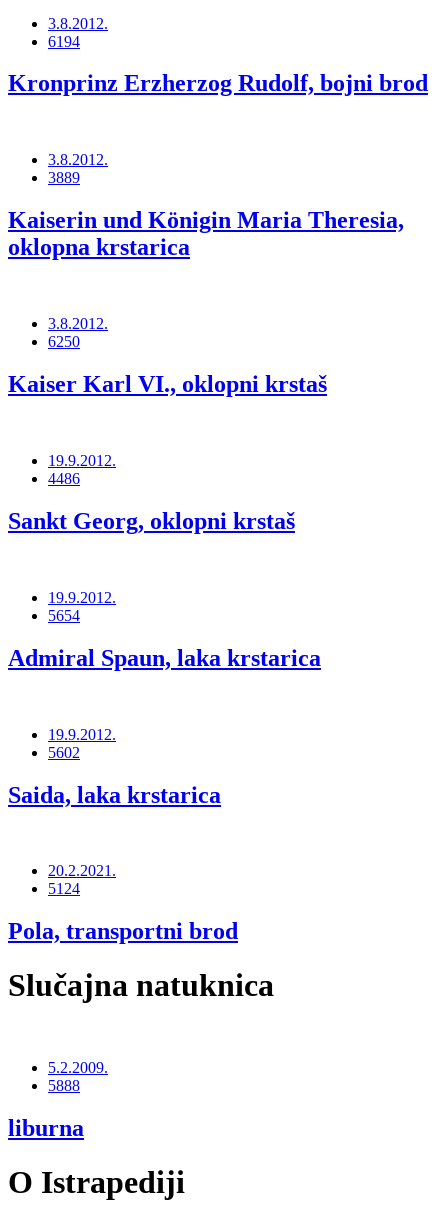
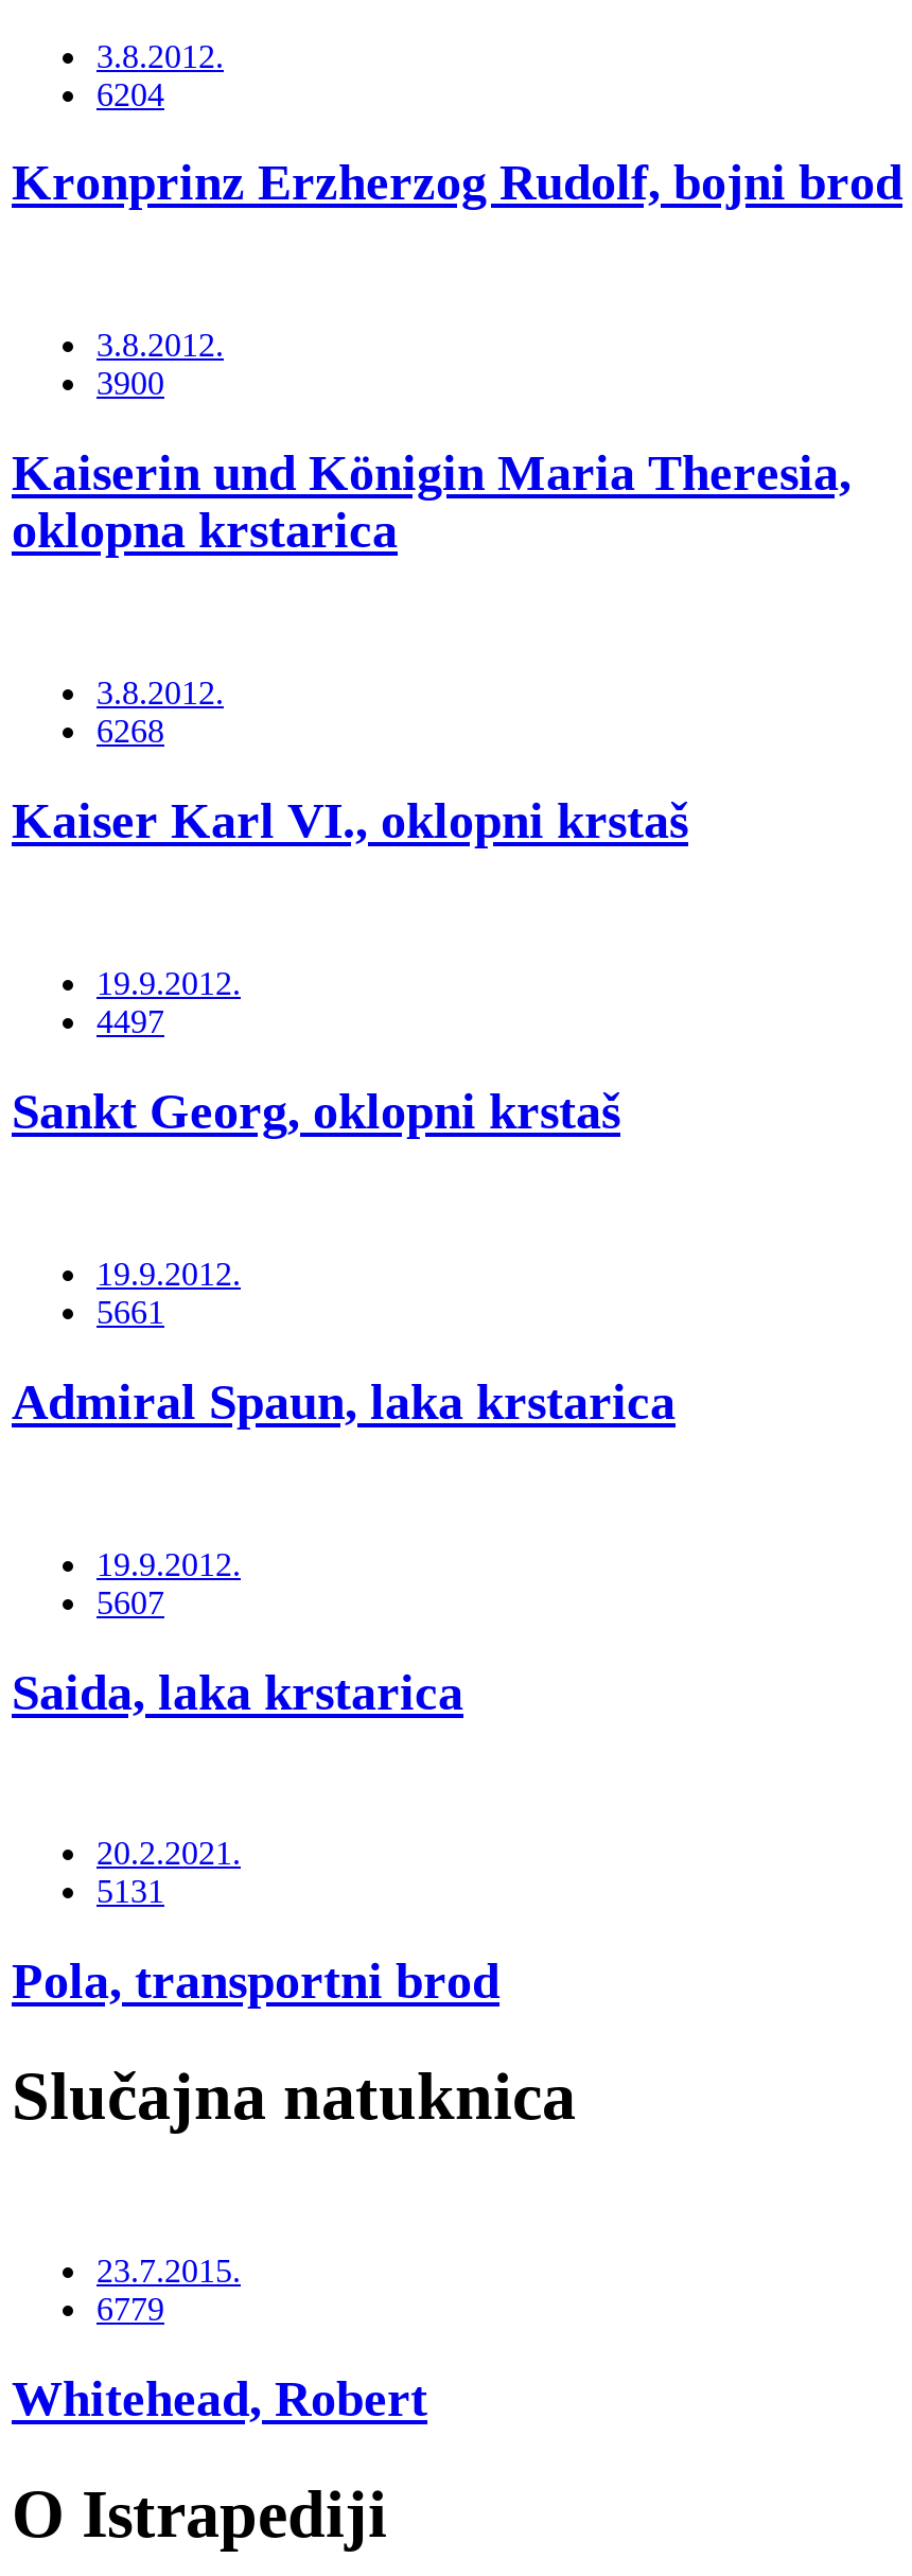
- 6194
+ 6204

- 3889
+ 3900

- 6250
+ 6268

- 4486
+ 4497

- 5654
+ 5661

- 5602
+ 5607

- 5124
+ 5131

- 5.2.2009.
- 5888
+ 23.7.2015.
+ 6779

- liburna
+ Whitehead, Robert
